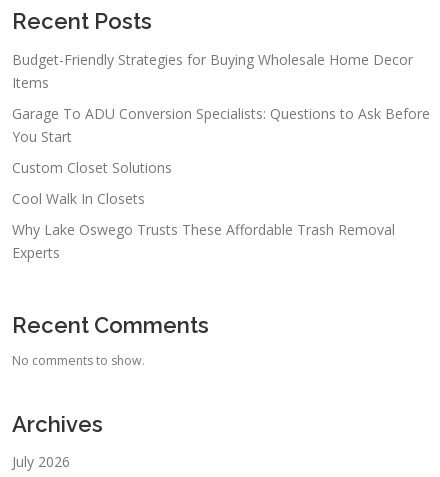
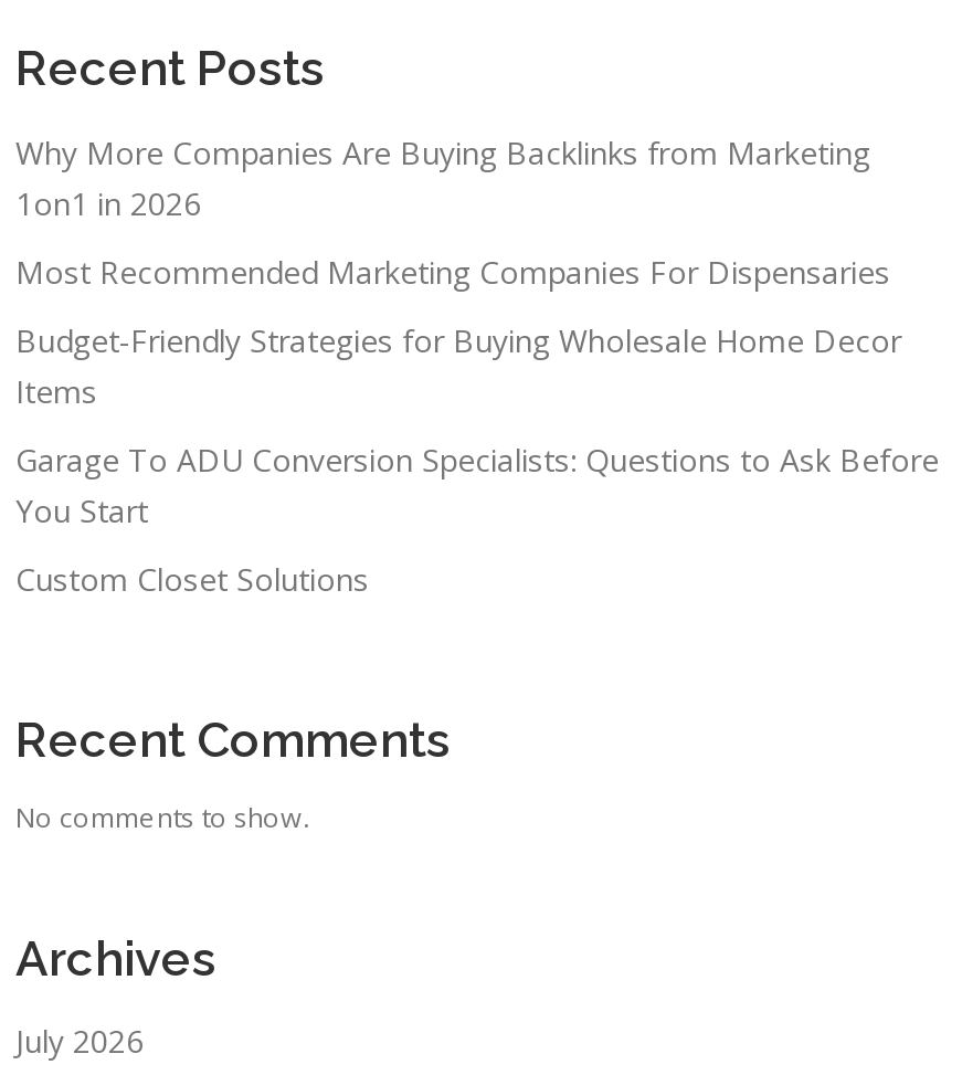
+ Why More Companies Are Buying Backlinks from Marketing
+ 1on1 in 2026
+ Most Recommended Marketing Companies For Dispensaries

moved down: Budget-Friendly Strategies for Buying Wholesale Home Decor | Items | Garage To ADU Conversion Specialists: Questions to Ask Before | You Start | Custom Closet Solutions

- Cool Walk In Closets
- Why Lake Oswego Trusts These Affordable Trash Removal
- Experts
